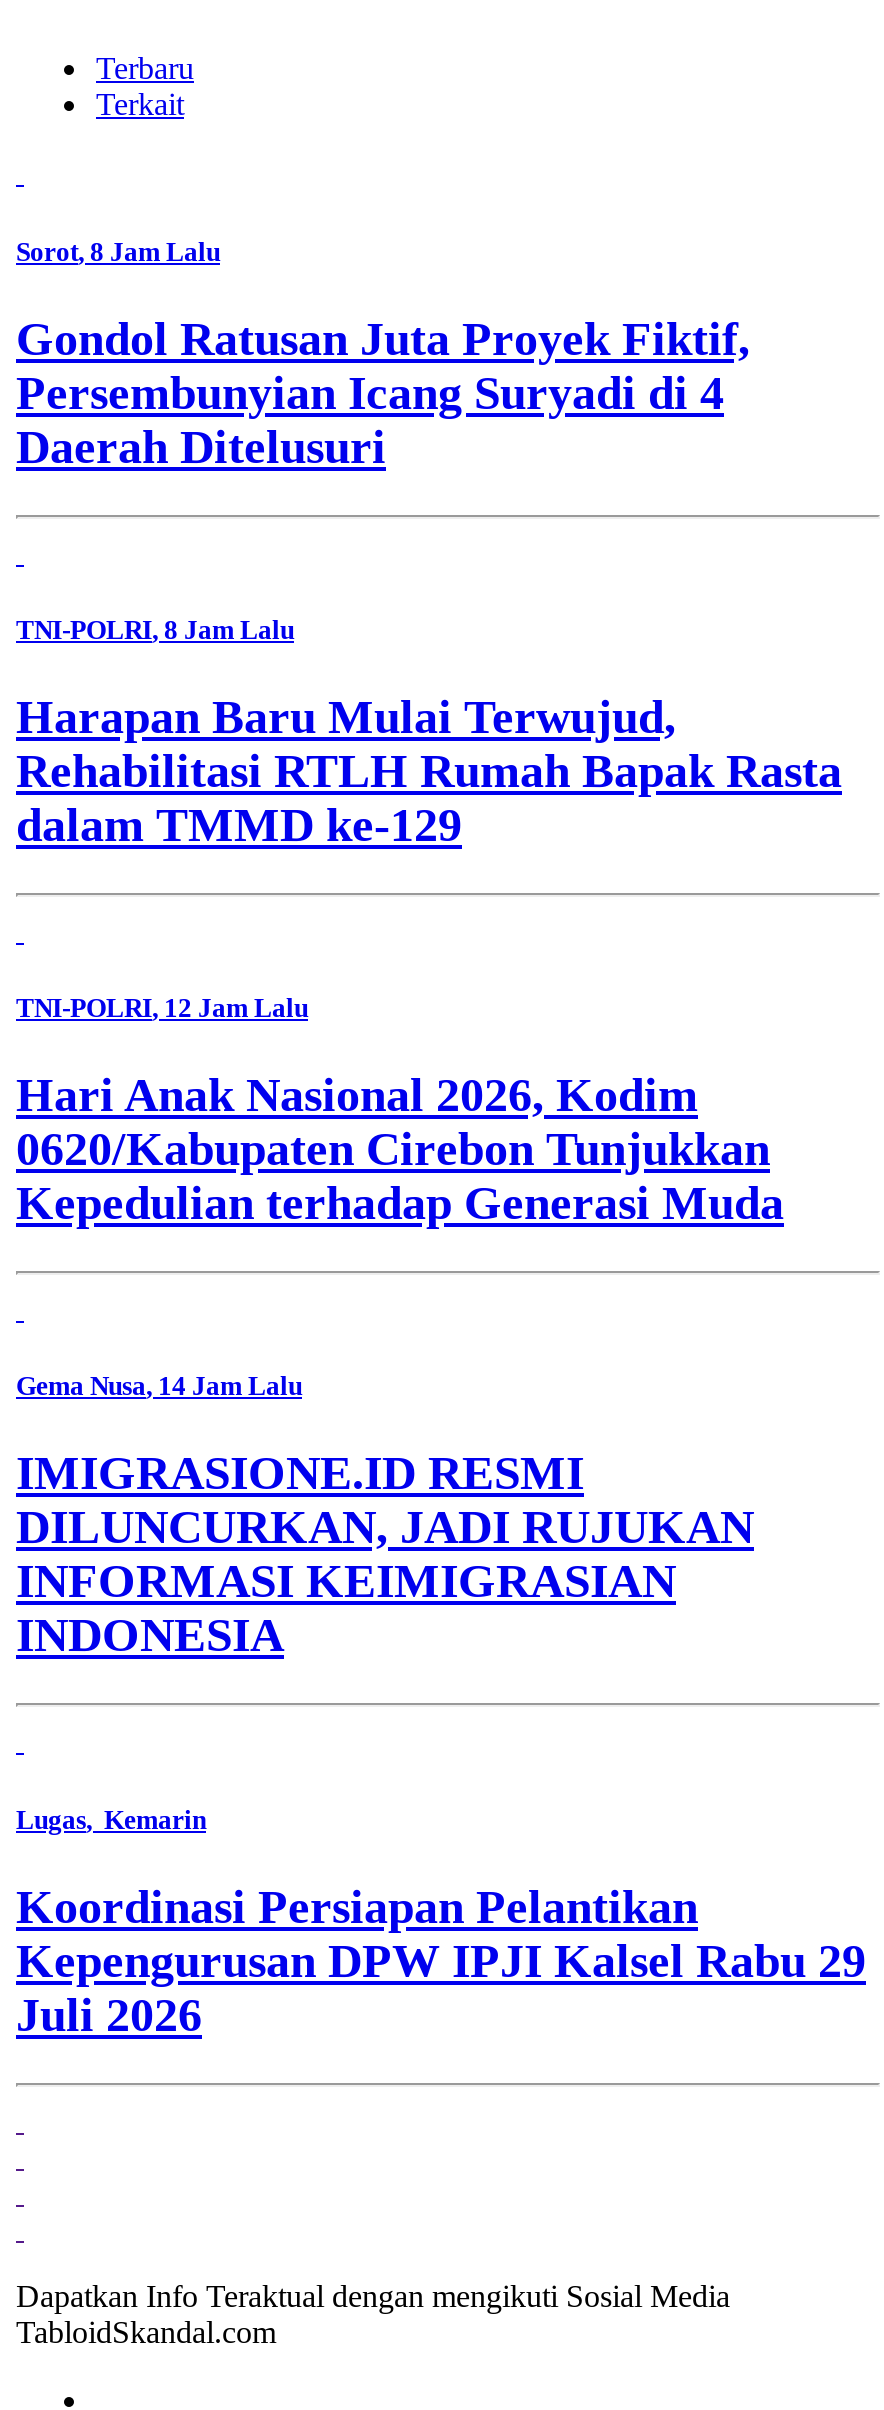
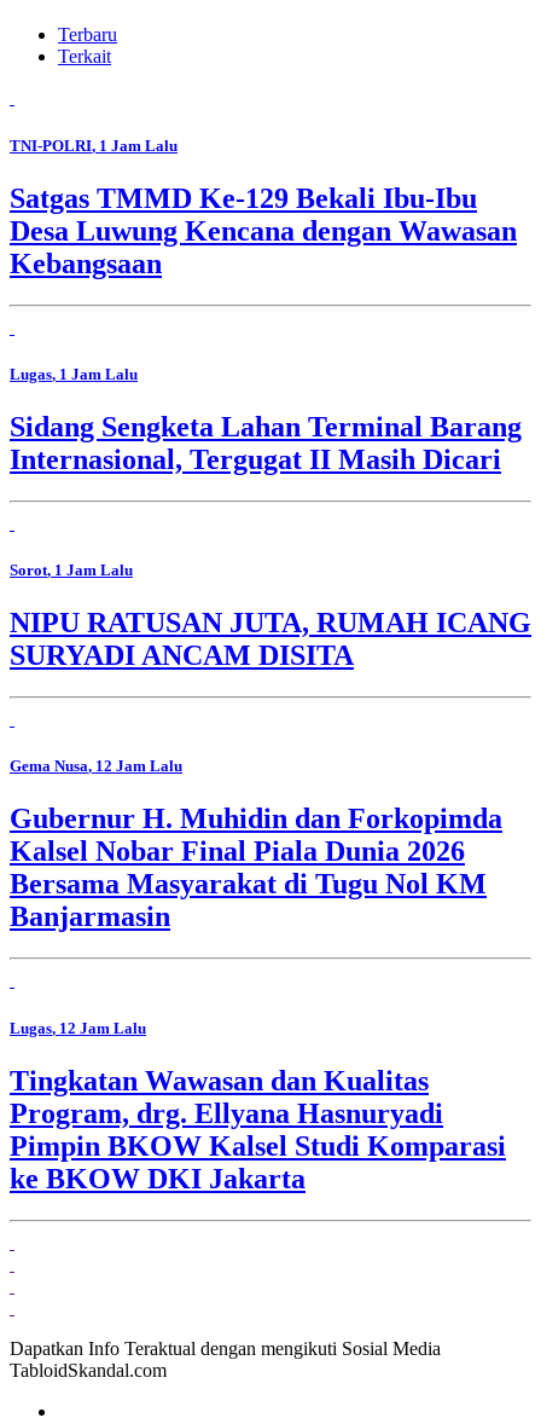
- Sorot, 8 Jam Lalu
+ TNI-POLRI, 1 Jam Lalu

- Gondol Ratusan Juta Proyek Fiktif,
- Persembunyian Icang Suryadi di 4
- Daerah Ditelusuri
+ Satgas TMMD Ke-129 Bekali Ibu-Ibu
+ Desa Luwung Kencana dengan Wawasan
+ Kebangsaan

- TNI-POLRI, 8 Jam Lalu
+ Lugas, 1 Jam Lalu

- Harapan Baru Mulai Terwujud,
- Rehabilitasi RTLH Rumah Bapak Rasta
- dalam TMMD ke-129
+ Sidang Sengketa Lahan Terminal Barang
+ Internasional, Tergugat II Masih Dicari

- TNI-POLRI, 12 Jam Lalu
+ Sorot, 1 Jam Lalu

- Hari Anak Nasional 2026, Kodim
- 0620/Kabupaten Cirebon Tunjukkan
- Kepedulian terhadap Generasi Muda
+ NIPU RATUSAN JUTA, RUMAH ICANG
+ SURYADI ANCAM DISITA

- Gema Nusa, 14 Jam Lalu
+ Gema Nusa, 12 Jam Lalu

- IMIGRASIONE.ID RESMI
- DILUNCURKAN, JADI RUJUKAN
- INFORMASI KEIMIGRASIAN
- INDONESIA
+ Gubernur H. Muhidin dan Forkopimda
+ Kalsel Nobar Final Piala Dunia 2026
+ Bersama Masyarakat di Tugu Nol KM
+ Banjarmasin

- Lugas, Kemarin
+ Lugas, 12 Jam Lalu

- Koordinasi Persiapan Pelantikan
- Kepengurusan DPW IPJI Kalsel Rabu 29
- Juli 2026
+ Tingkatan Wawasan dan Kualitas
+ Program, drg. Ellyana Hasnuryadi
+ Pimpin BKOW Kalsel Studi Komparasi
+ ke BKOW DKI Jakarta
